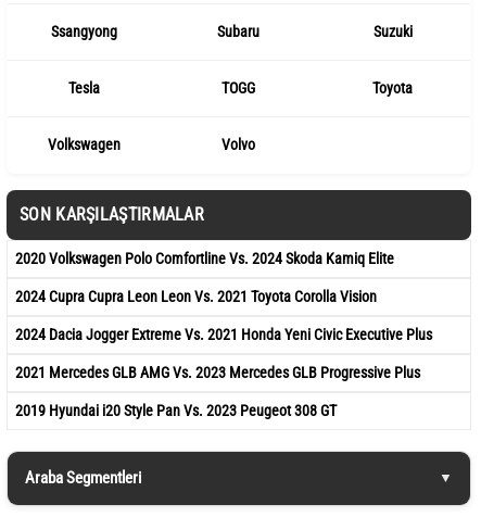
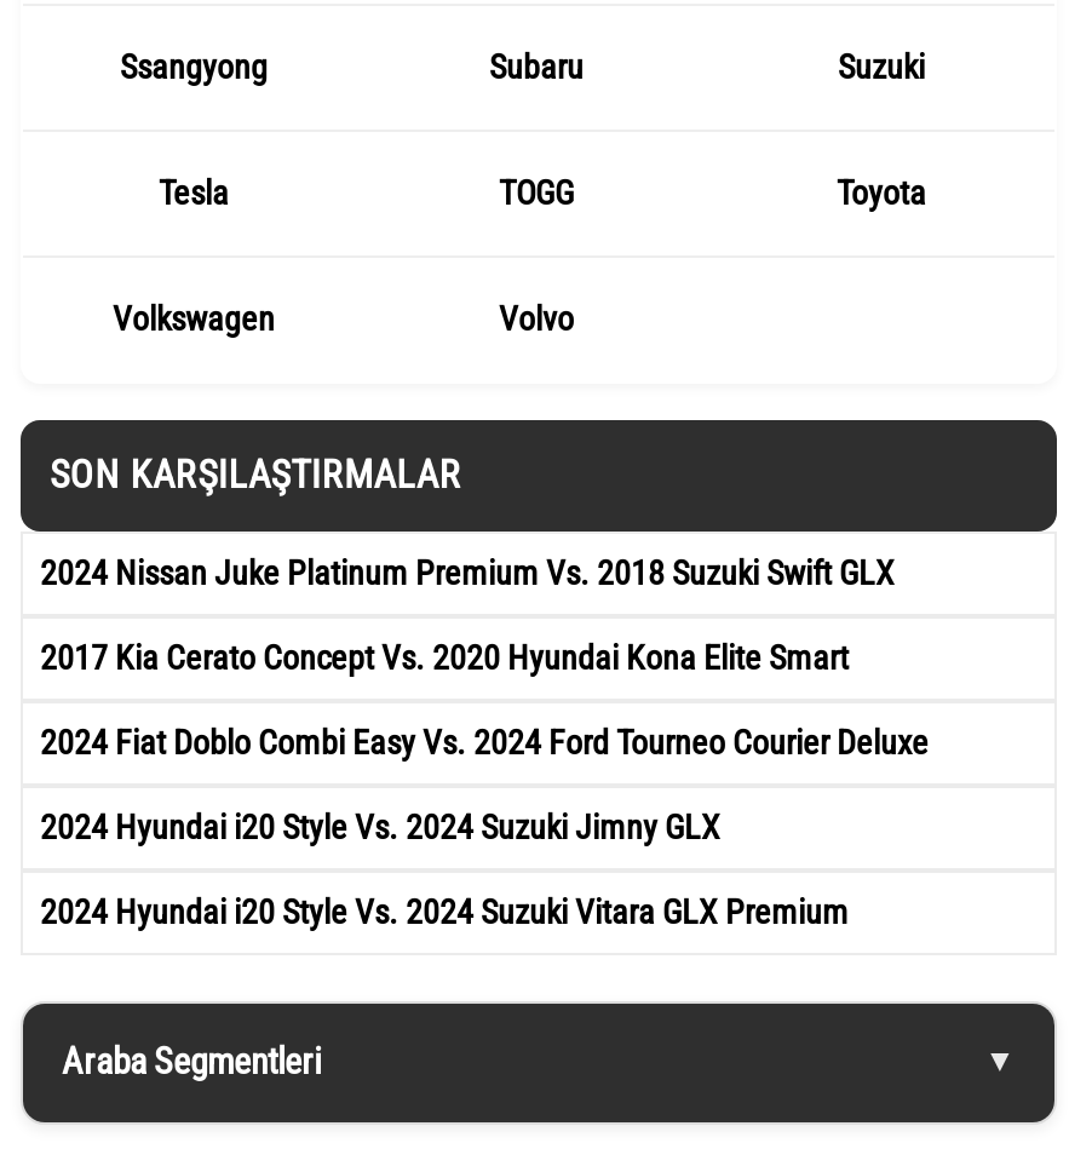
- 2020 Volkswagen Polo Comfortline Vs. 2024 Skoda Kamiq Elite
+ 2024 Nissan Juke Platinum Premium Vs. 2018 Suzuki Swift GLX

- 2024 Cupra Cupra Leon Leon Vs. 2021 Toyota Corolla Vision
+ 2017 Kia Cerato Concept Vs. 2020 Hyundai Kona Elite Smart

- 2024 Dacia Jogger Extreme Vs. 2021 Honda Yeni Civic Executive Plus
+ 2024 Fiat Doblo Combi Easy Vs. 2024 Ford Tourneo Courier Deluxe

- 2021 Mercedes GLB AMG Vs. 2023 Mercedes GLB Progressive Plus
+ 2024 Hyundai i20 Style Vs. 2024 Suzuki Jimny GLX

- 2019 Hyundai i20 Style Pan Vs. 2023 Peugeot 308 GT
+ 2024 Hyundai i20 Style Vs. 2024 Suzuki Vitara GLX Premium
